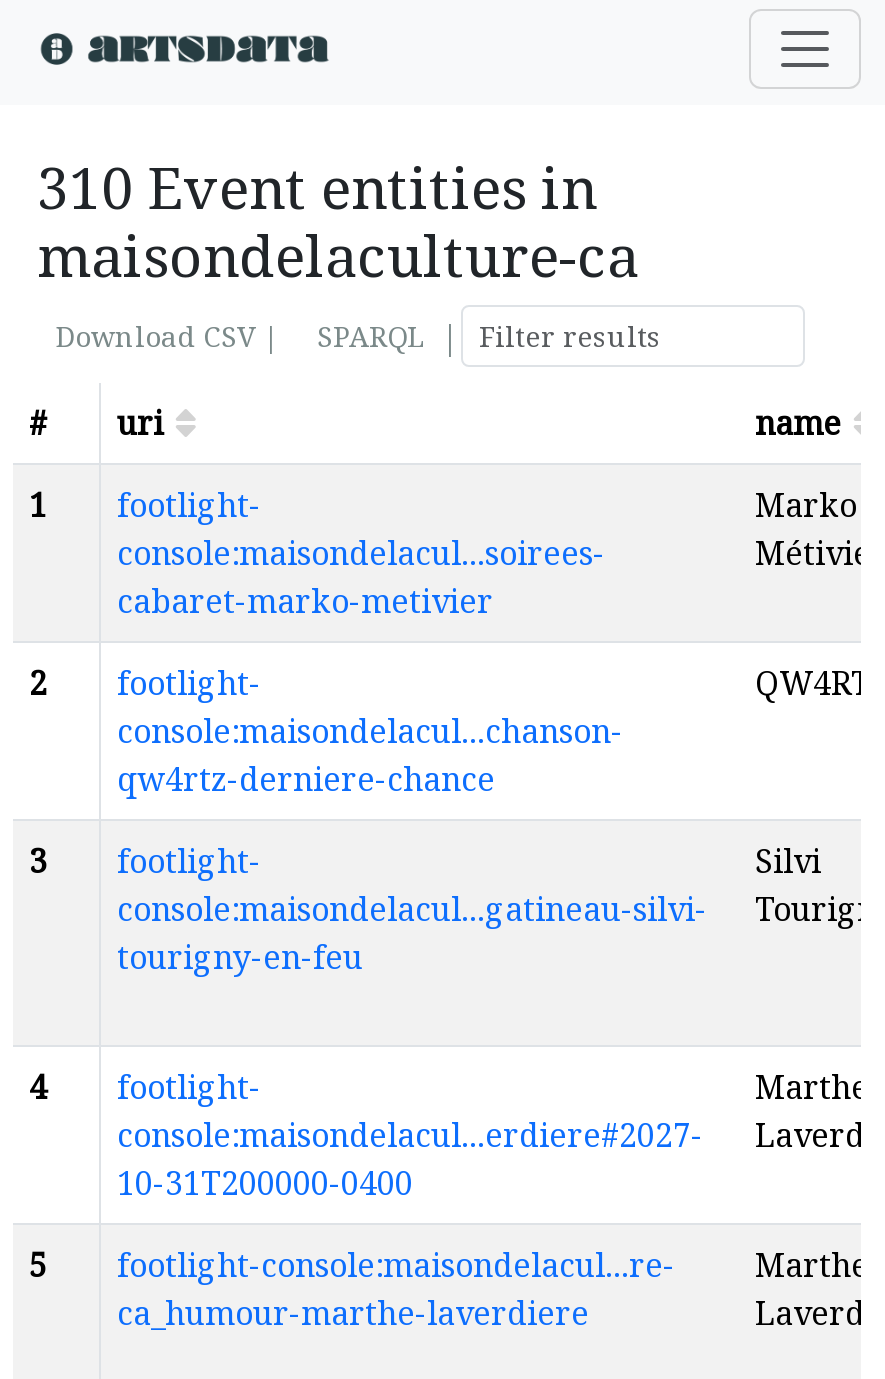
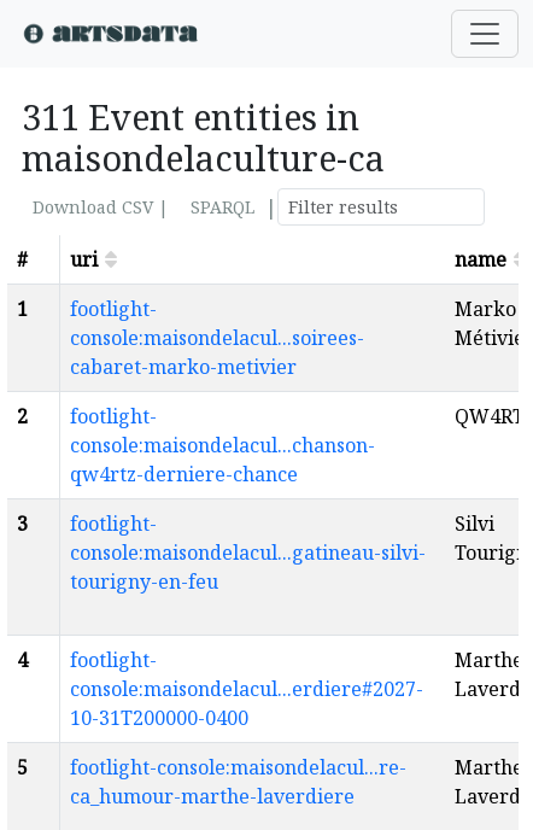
- 310 Event entities in
+ 311 Event entities in
